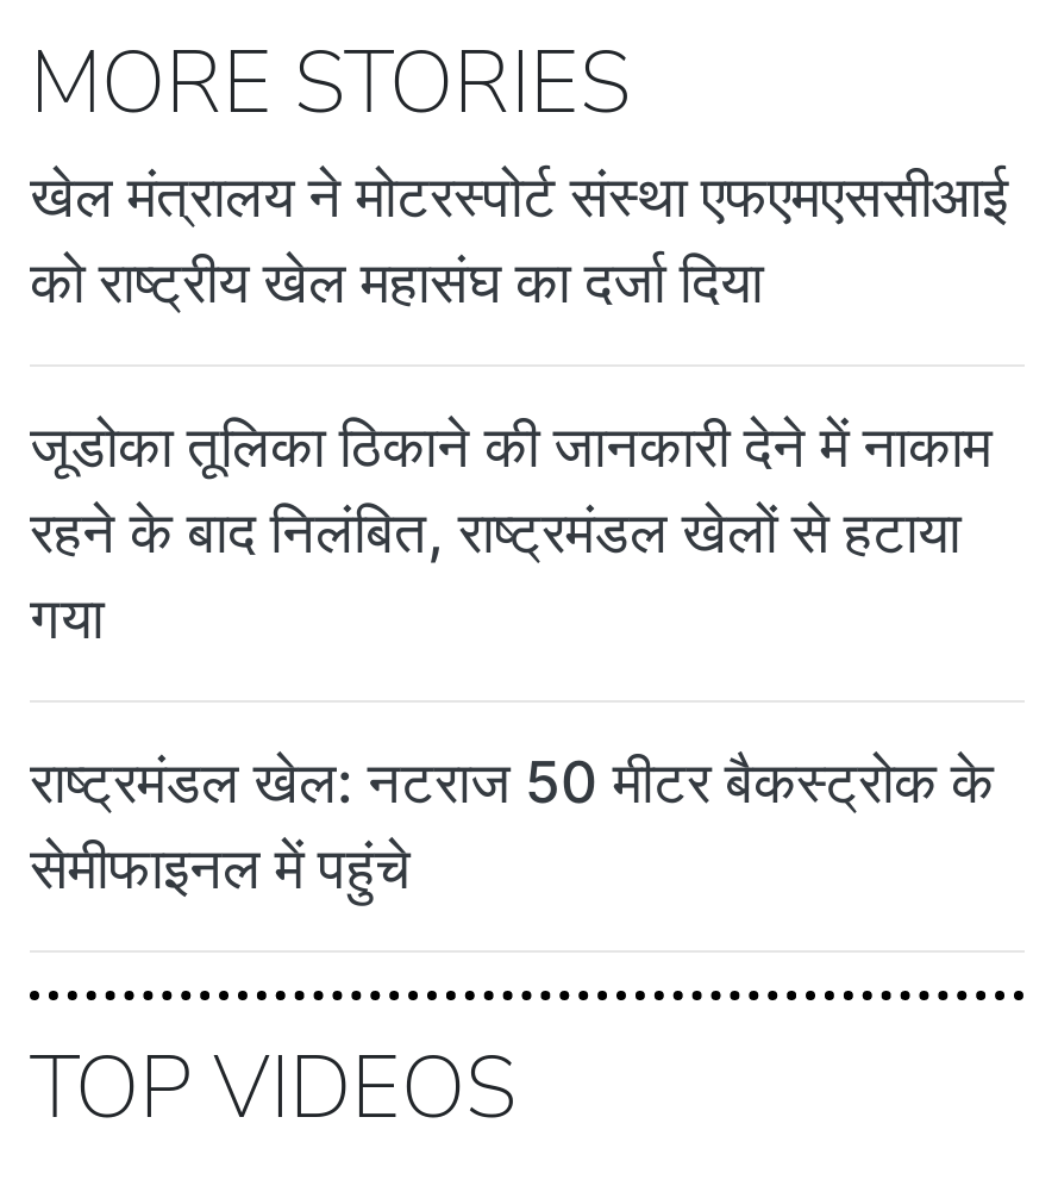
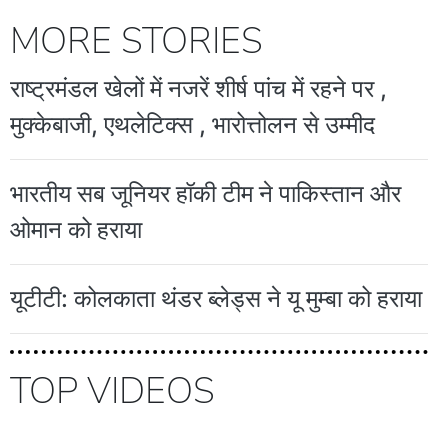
- खेल मंत्रालय ने मोटरस्पोर्ट संस्था एफएमएससीआई
- को राष्ट्रीय खेल महासंघ का दर्जा दिया
+ राष्ट्रमंडल खेलों में नजरें शीर्ष पांच में रहने पर ,
+ मुक्केबाजी, एथलेटिक्स , भारोत्तोलन से उम्मीद

- जूडोका तूलिका ठिकाने की जानकारी देने में नाकाम
- रहने के बाद निलंबित, राष्ट्रमंडल खेलों से हटाया
- गया
+ भारतीय सब जूनियर हॉकी टीम ने पाकिस्तान और
+ ओमान को हराया

- राष्ट्रमंडल खेल: नटराज 50 मीटर बैकस्ट्रोक के
- सेमीफाइनल में पहुंचे
+ यूटीटी: कोलकाता थंडर ब्लेड्स ने यू मुम्बा को हराया
